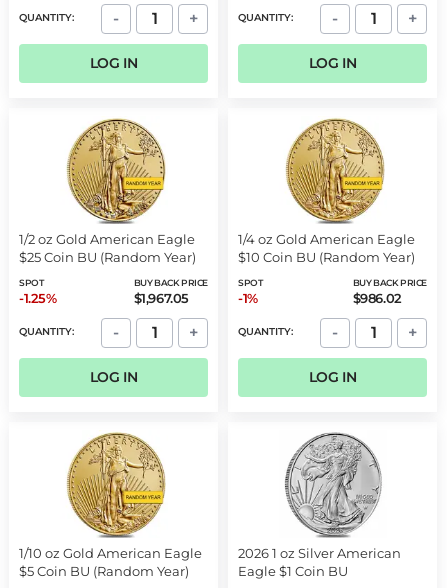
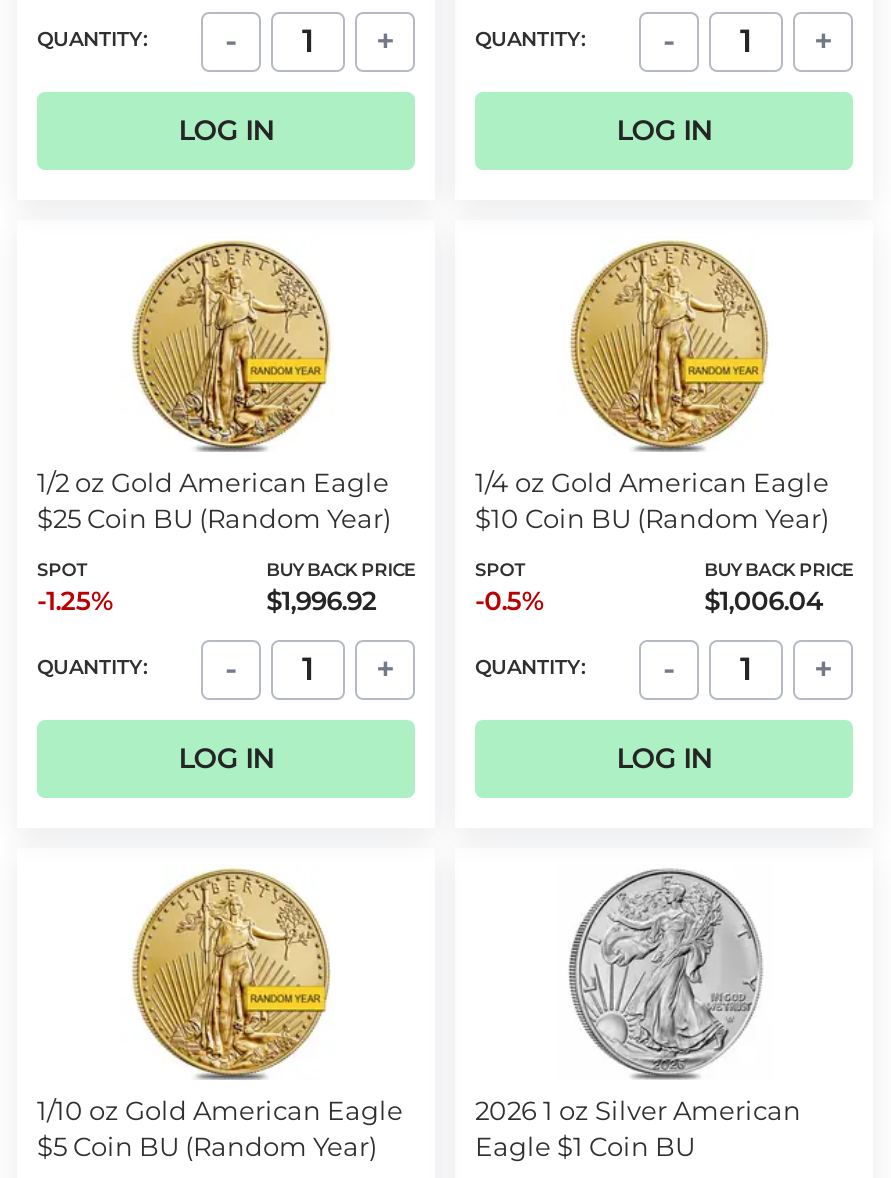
- $1,967.05
+ $1,996.92

- -1%
+ -0.5%

- $986.02
+ $1,006.04
